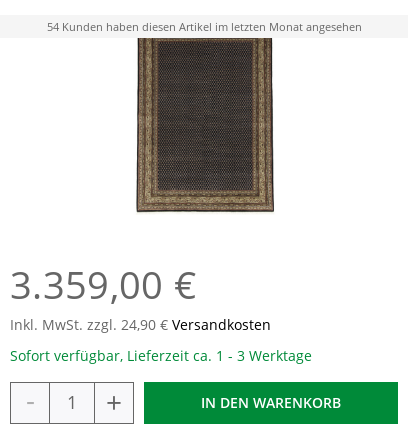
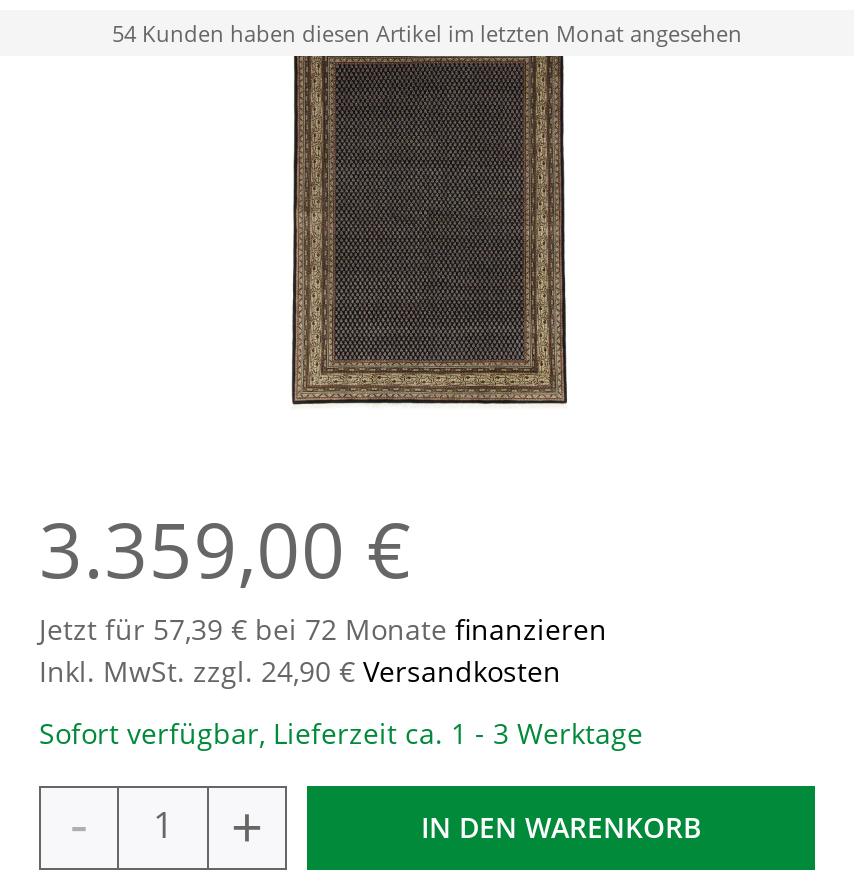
+ Jetzt für 57,39 € bei 72 Monate finanzieren
